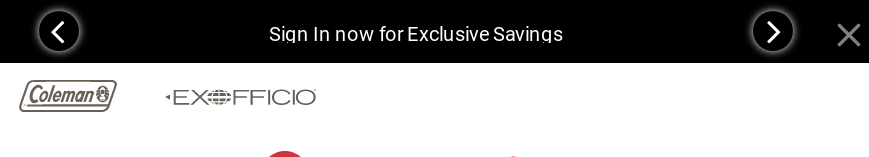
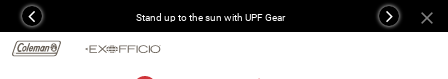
- Sign In now for Exclusive Savings
+ Stand up to the sun with UPF Gear
